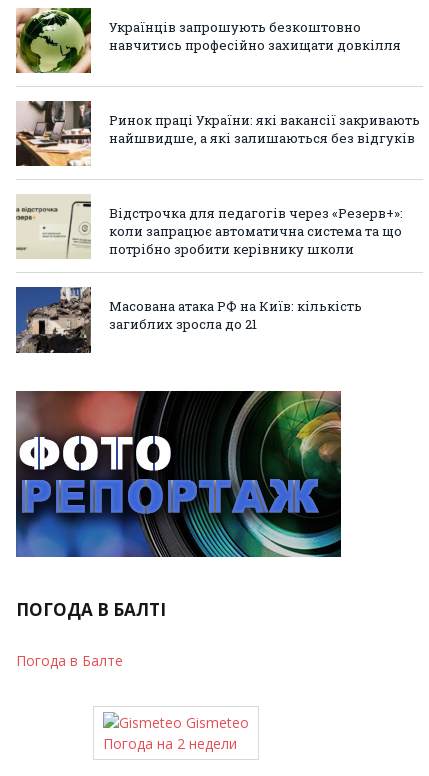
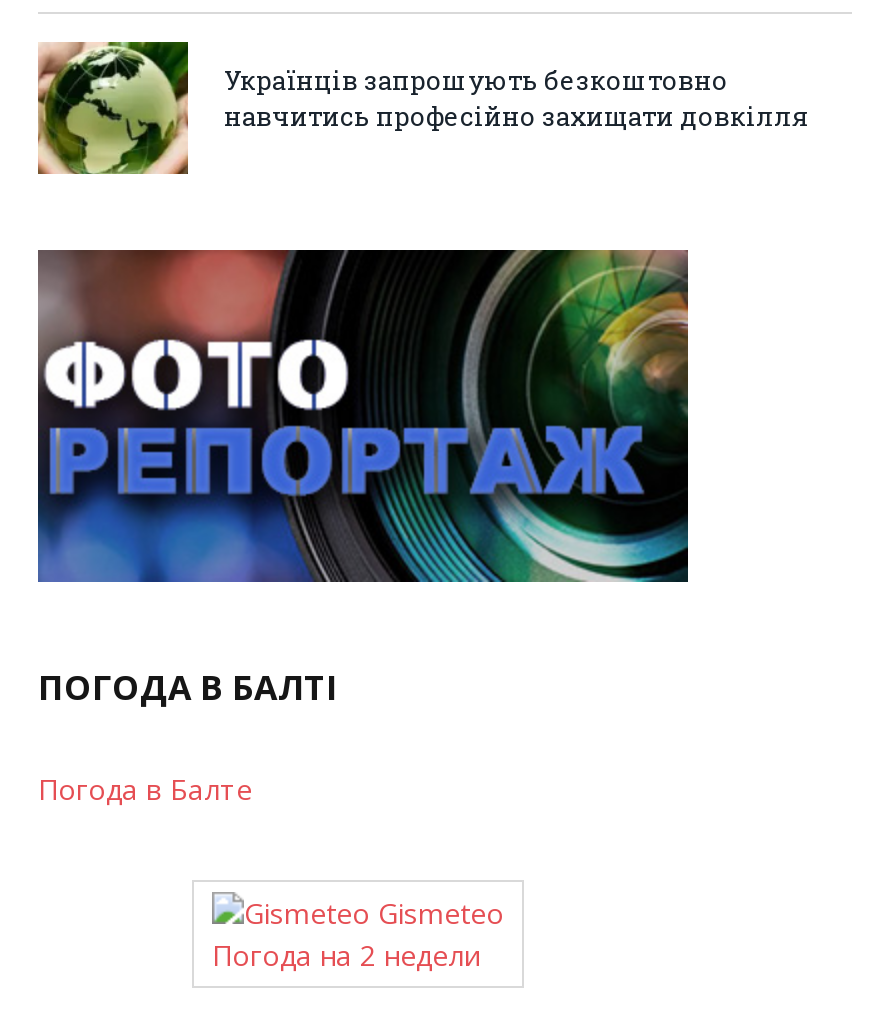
- [image]
- Ринок праці України: які вакансії закривають
- найшвидше, а які залишаються без відгуків

- [image]
- Відстрочка для педагогів через «Резерв+»:
- коли запрацює автоматична система та що
- потрібно зробити керівнику школи
- Масована атака РФ на Київ: кількість
- загиблих зросла до 21

- [image]
